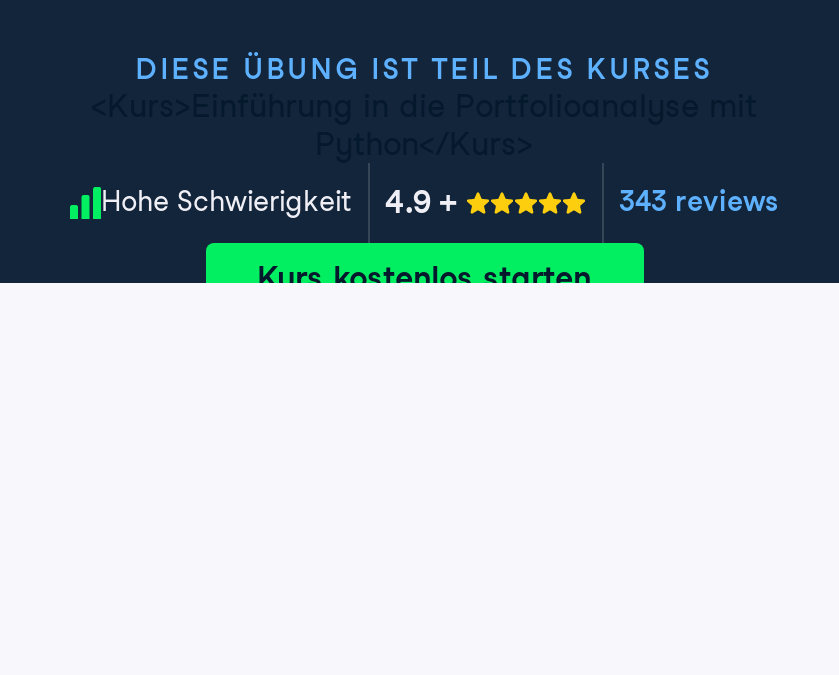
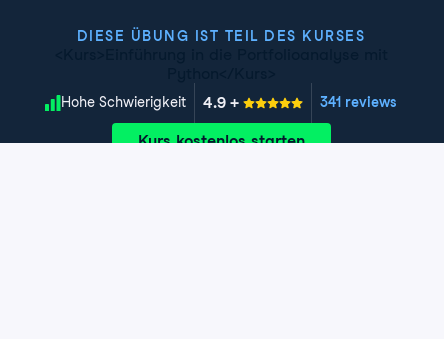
- 343 reviews
+ 341 reviews
